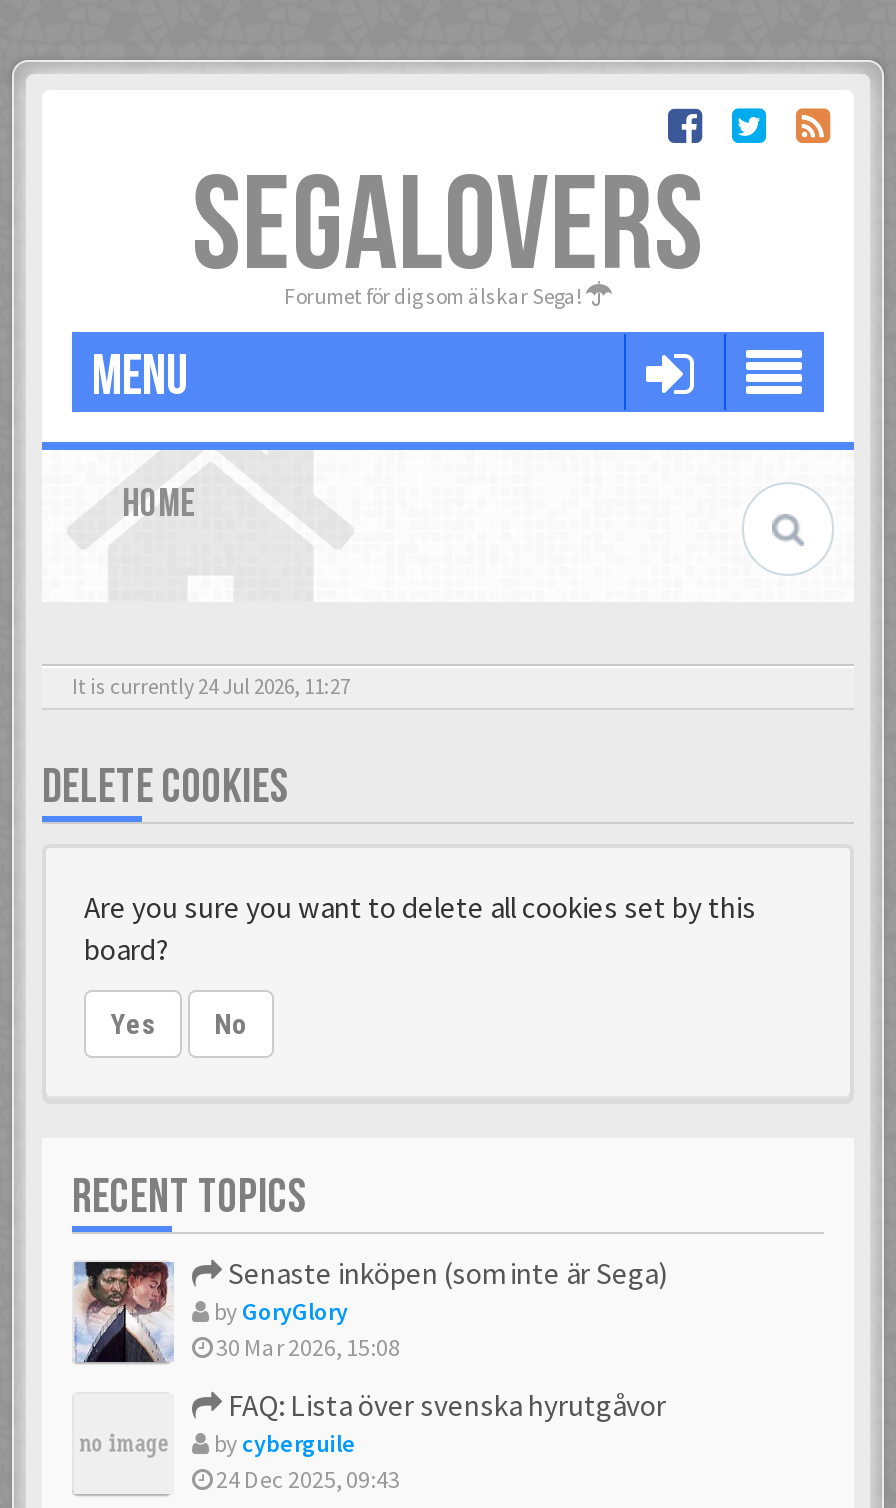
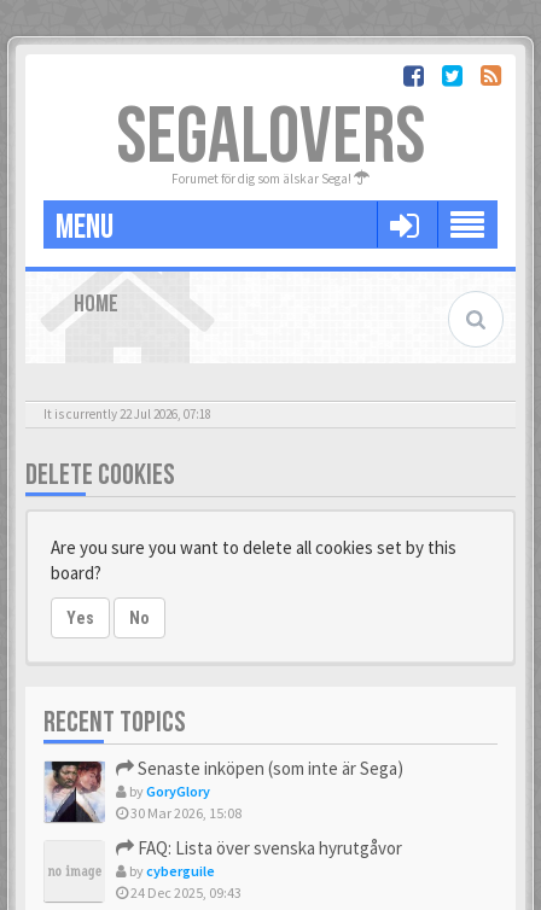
- It is currently 24 Jul 2026, 11:27
+ It is currently 22 Jul 2026, 07:18
